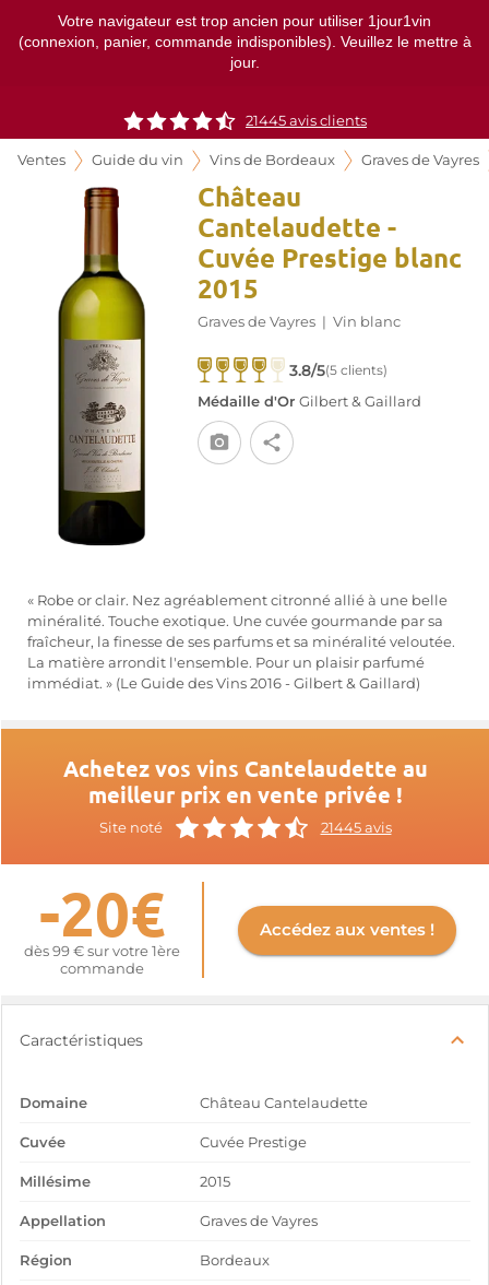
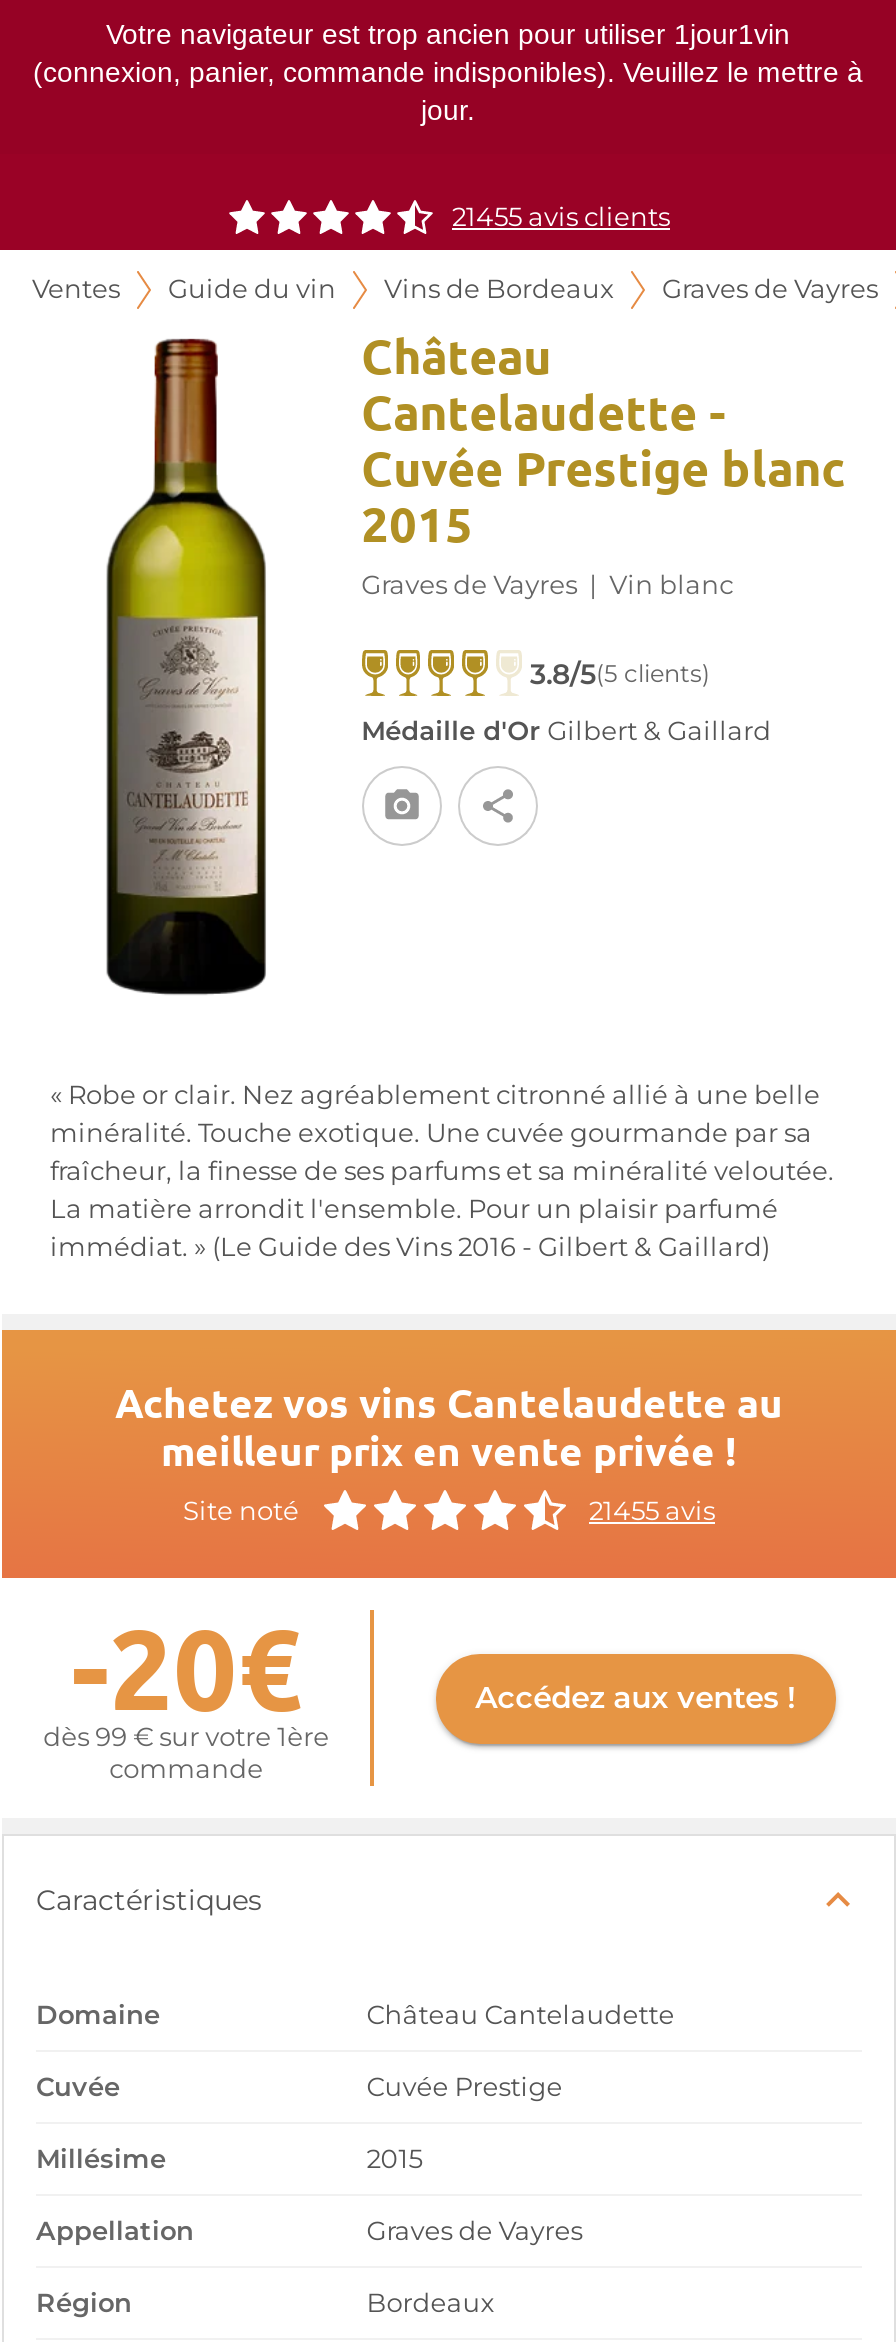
- 21445 avis clients
+ 21455 avis clients

- 21445 avis
+ 21455 avis
